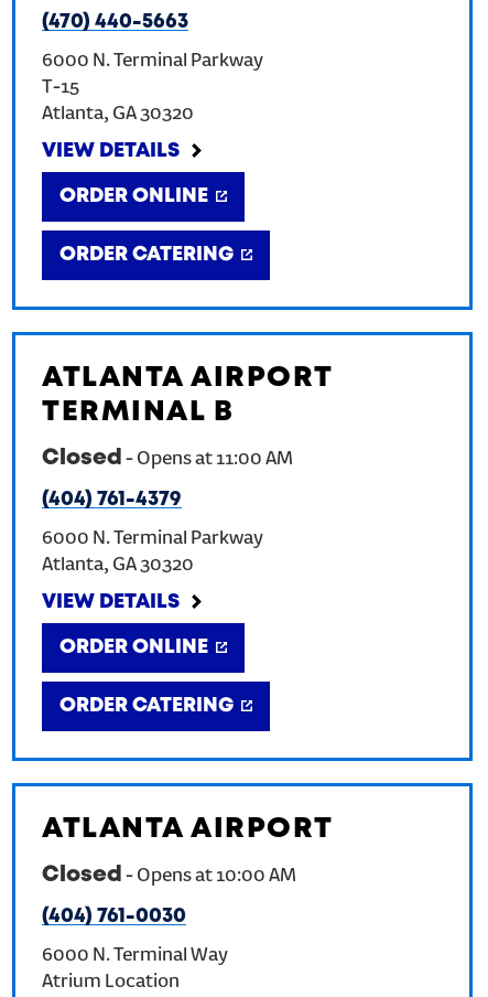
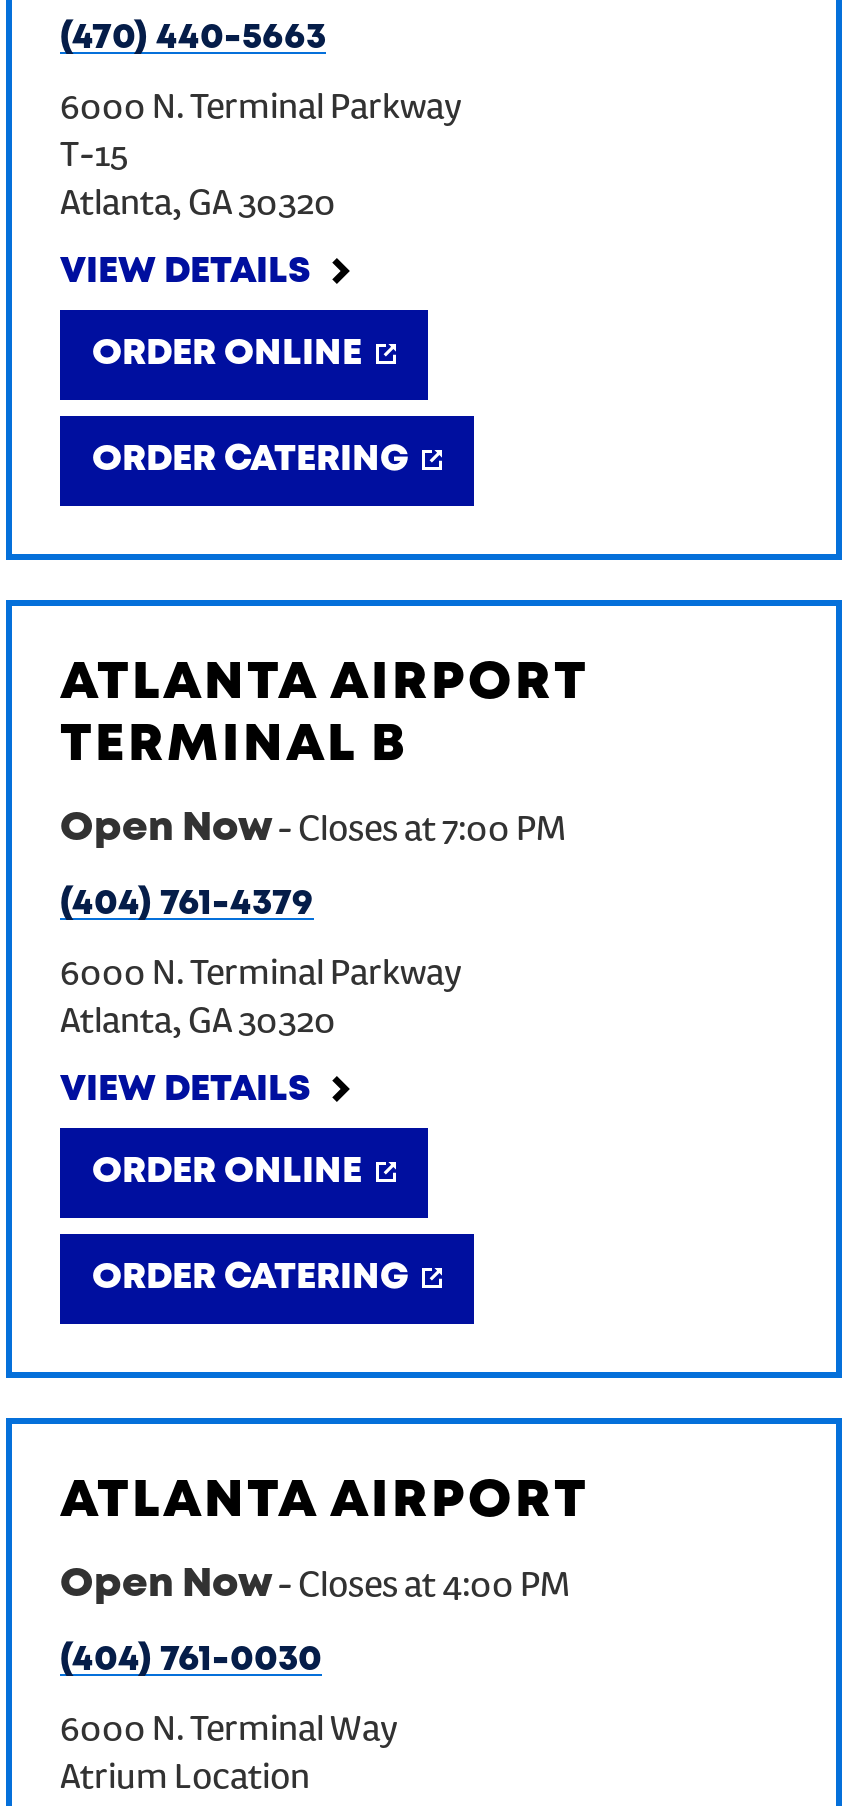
- Closed- Opens at 11:00 AM
+ Open Now- Closes at 7:00 PM

- Closed- Opens at 10:00 AM
+ Open Now- Closes at 4:00 PM
